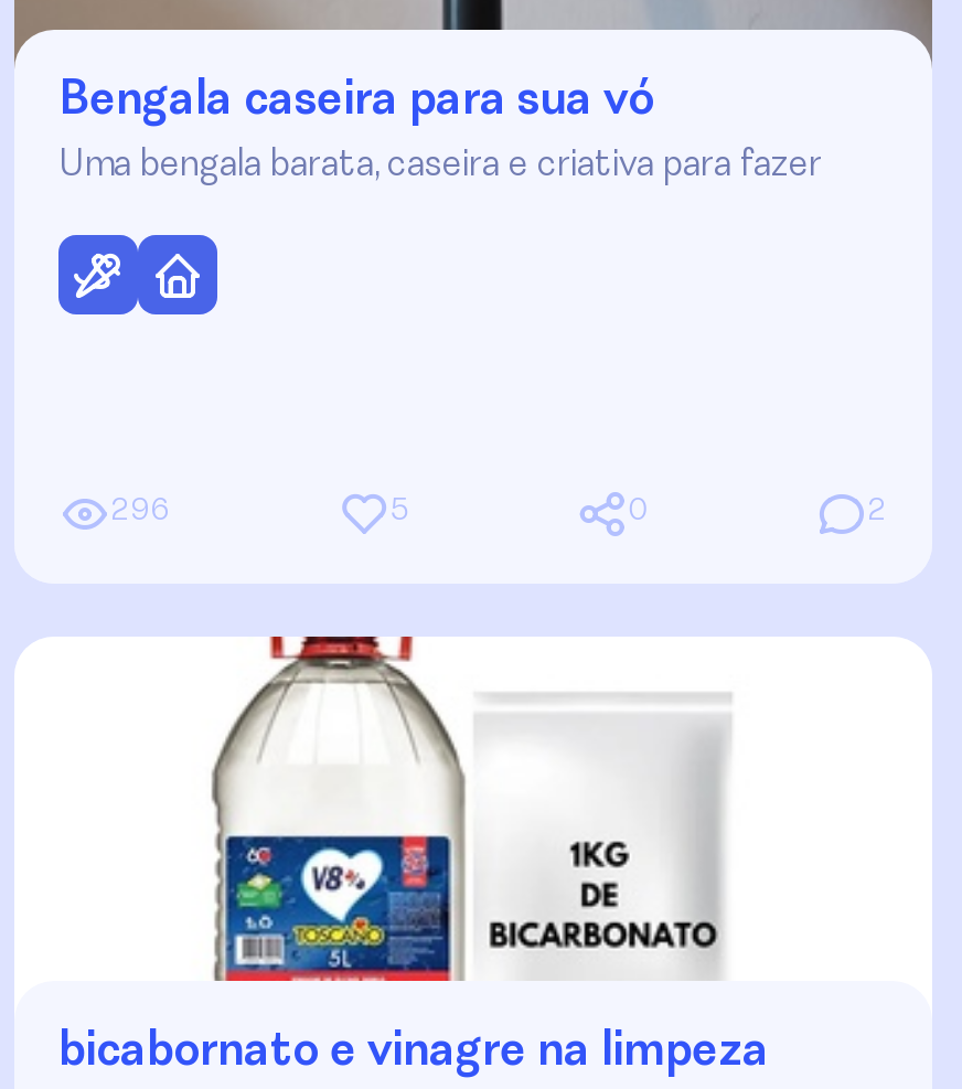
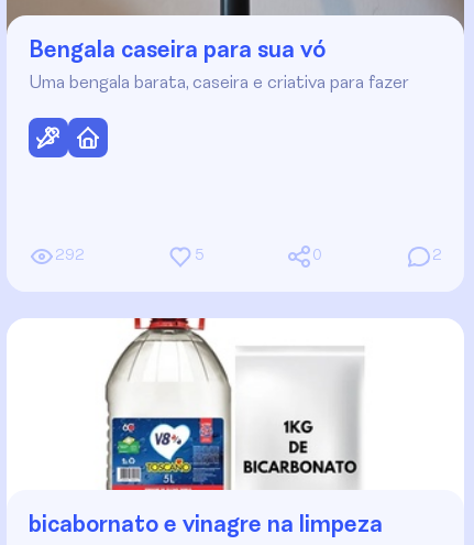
- 296
+ 292
